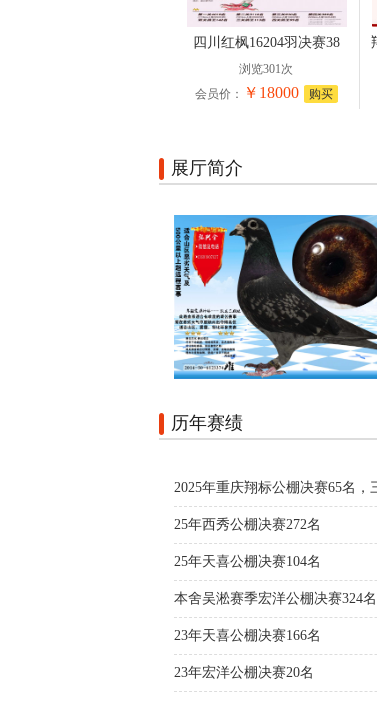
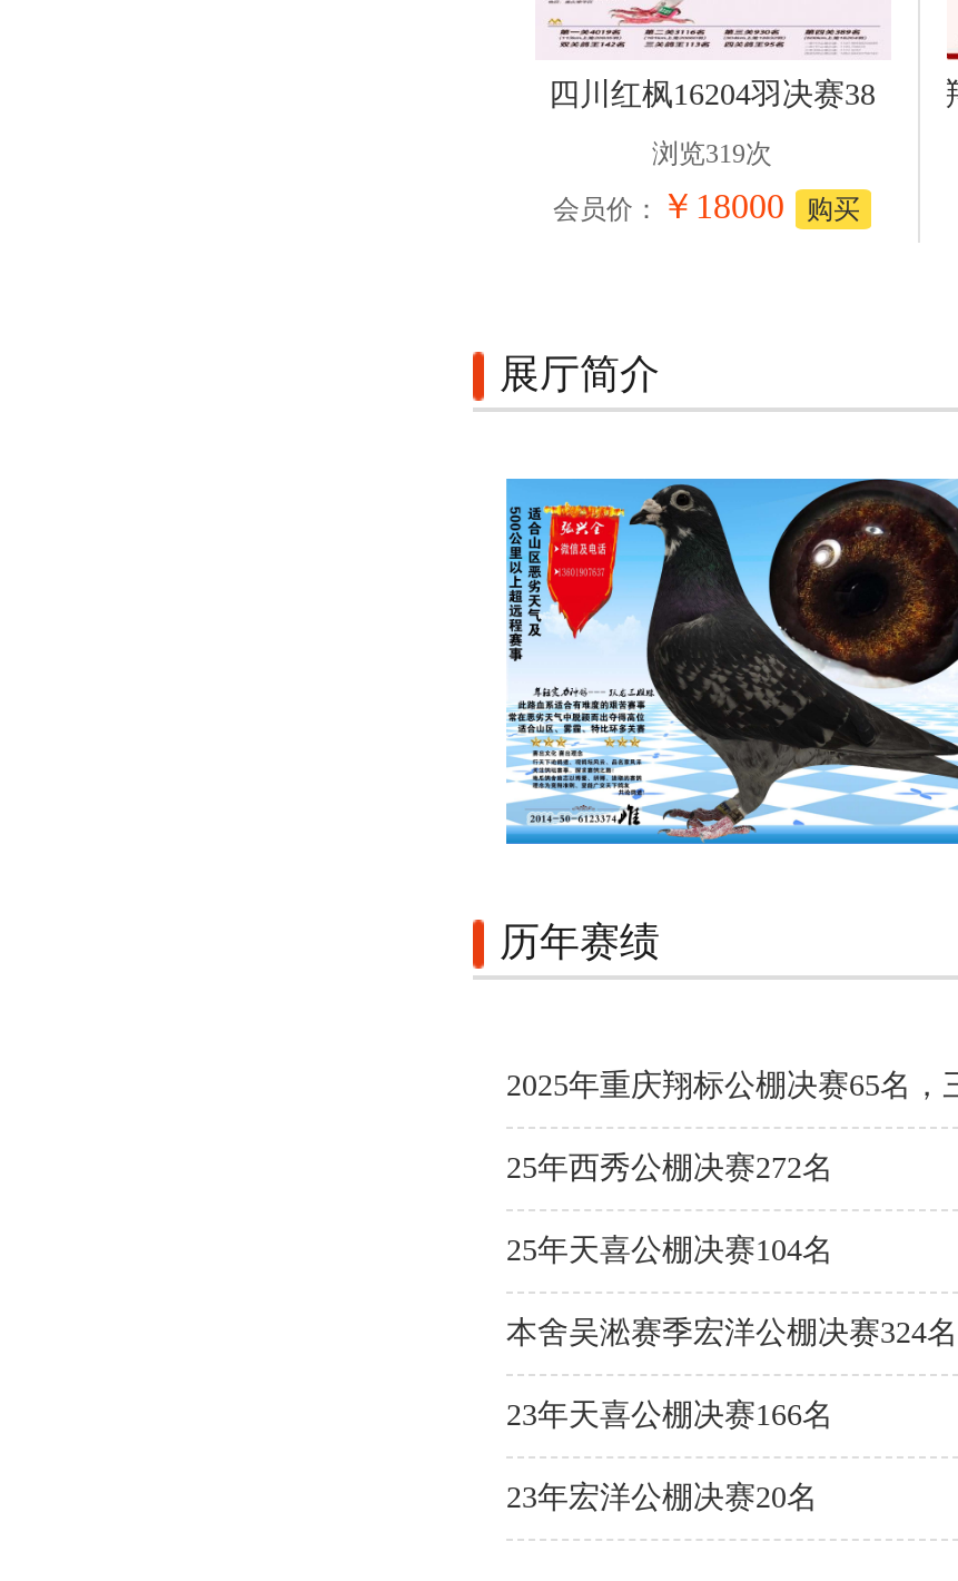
- 浏览301次
+ 浏览319次
